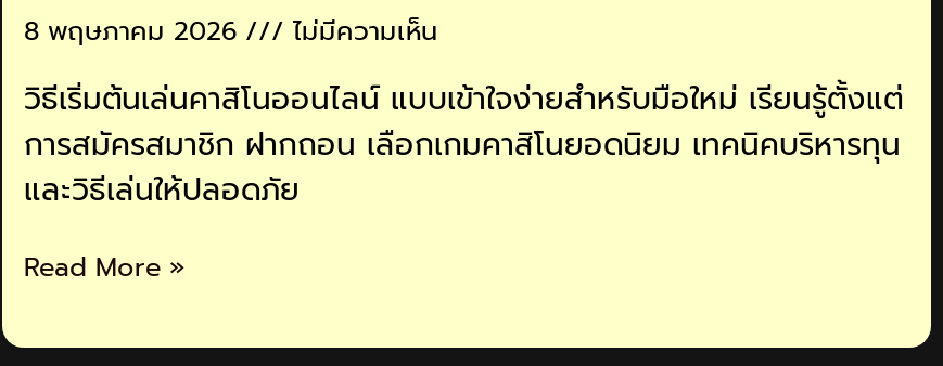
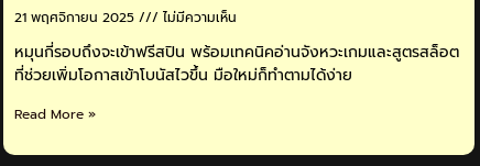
- 8 พฤษภาคม 2026
+ 21 พฤศจิกายน 2025

- วิธีเริ่มต้นเล่นคาสิโนออนไลน์ แบบเข้าใจง่ายสำหรับมือใหม่ เรียนรู้ตั้งแต่
- การสมัครสมาชิก ฝากถอน เลือกเกมคาสิโนยอดนิยม เทคนิคบริหารทุน
- และวิธีเล่นให้ปลอดภัย
+ หมุนกี่รอบถึงจะเข้าฟรีสปิน พร้อมเทคนิคอ่านจังหวะเกมและสูตรสล็อต
+ ที่ช่วยเพิ่มโอกาสเข้าโบนัสไวขึ้น มือใหม่ก็ทำตามได้ง่าย
